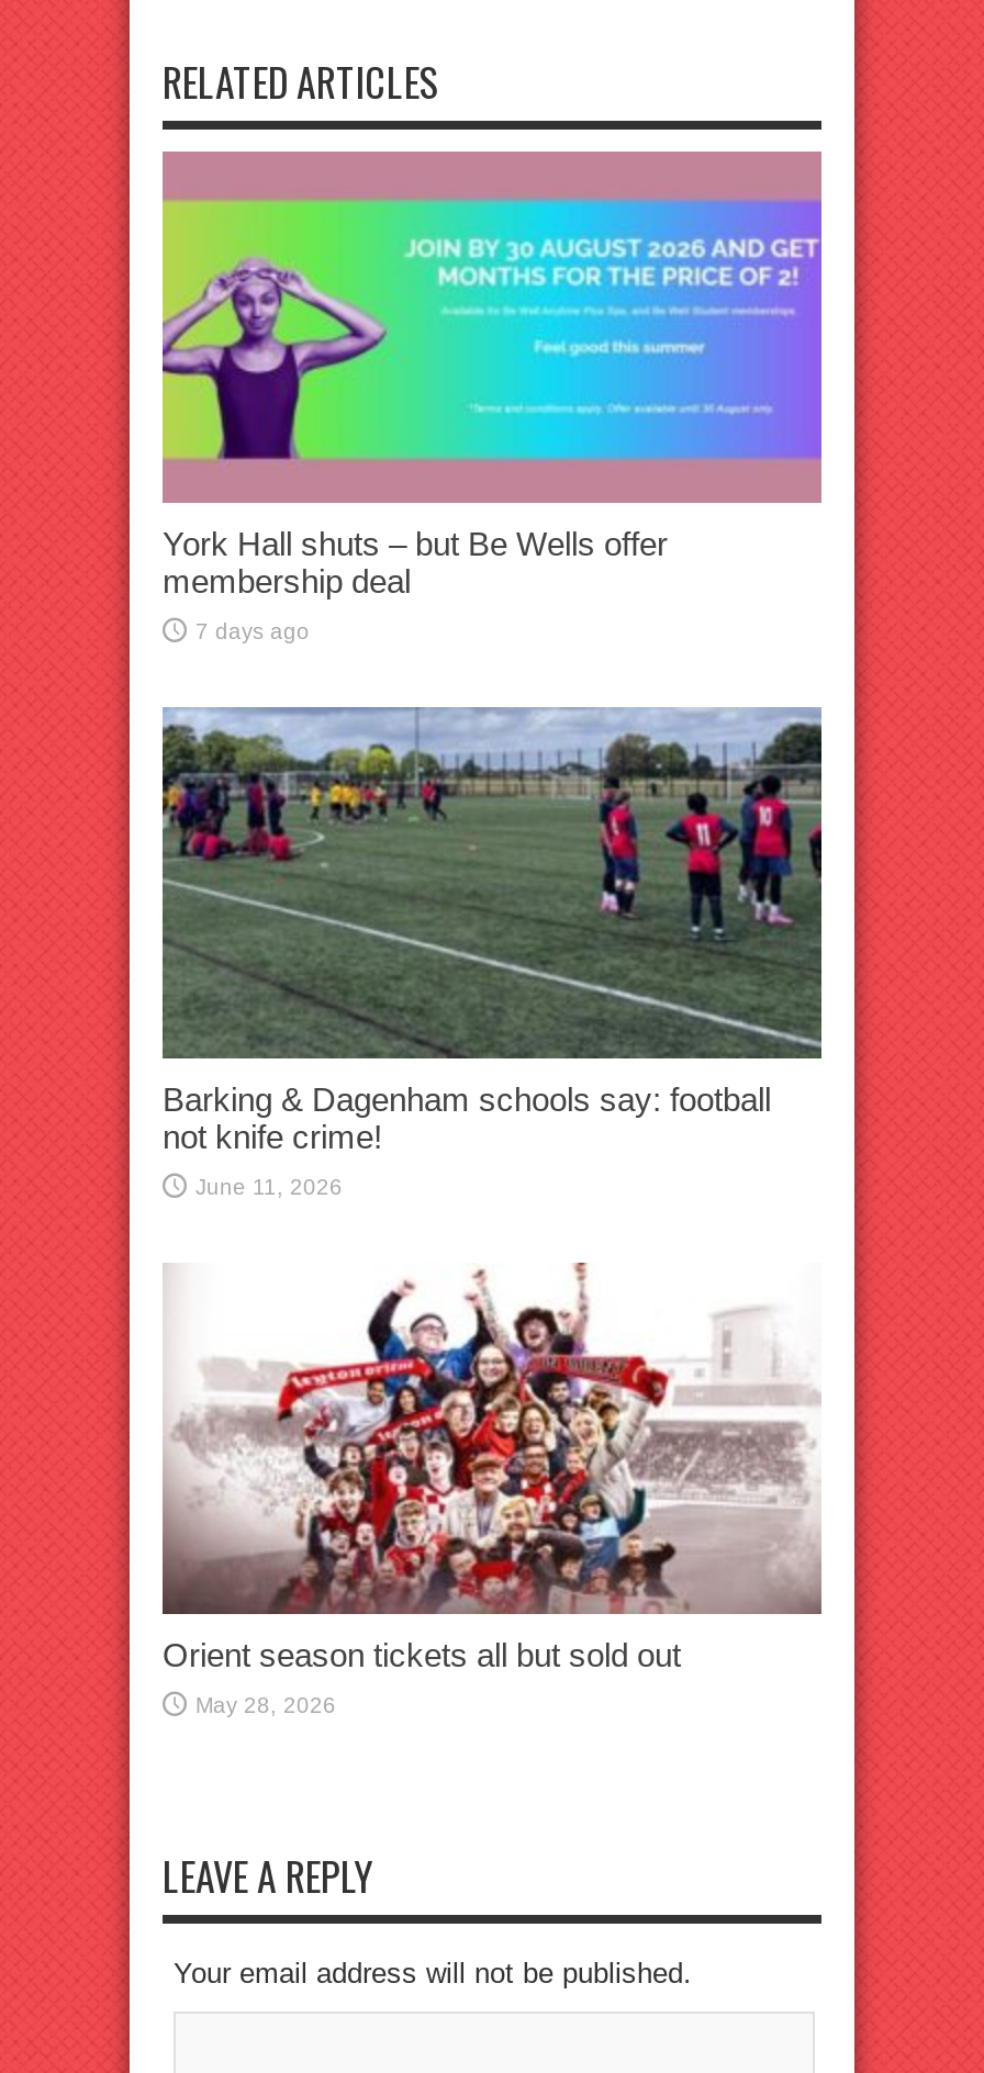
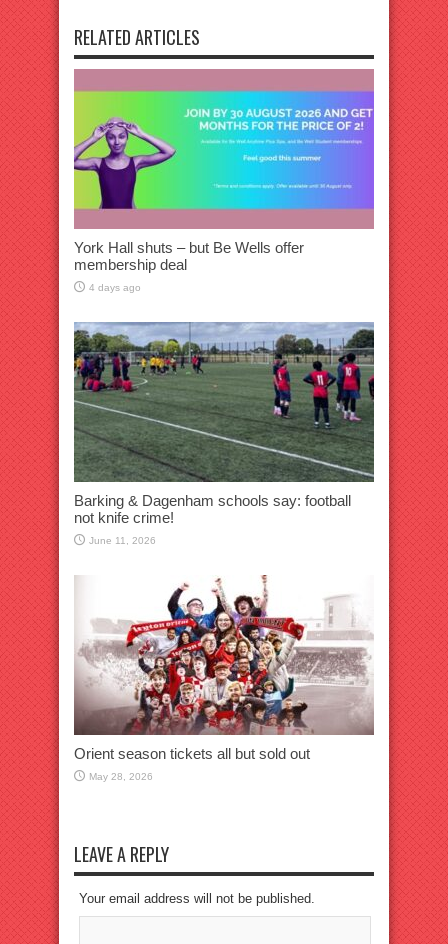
- 7 days ago
+ 4 days ago
